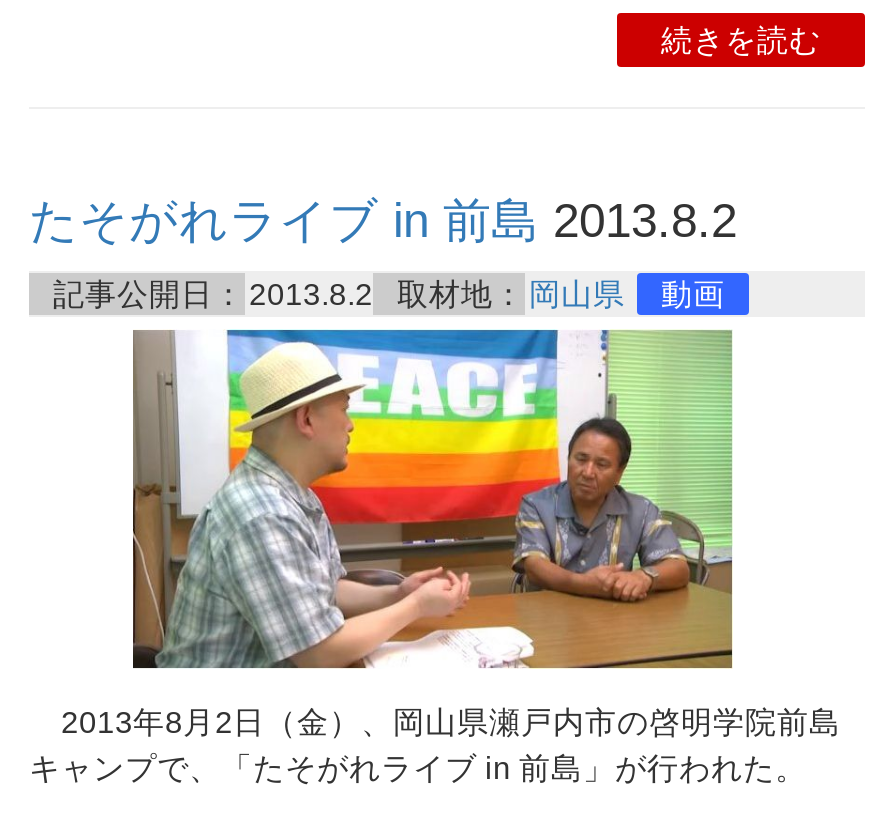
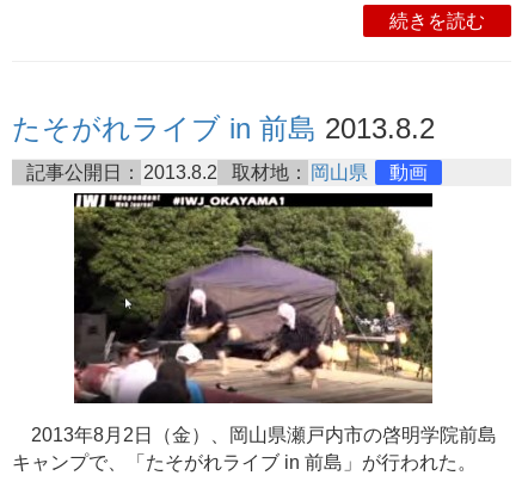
- [image]
+ [image]
